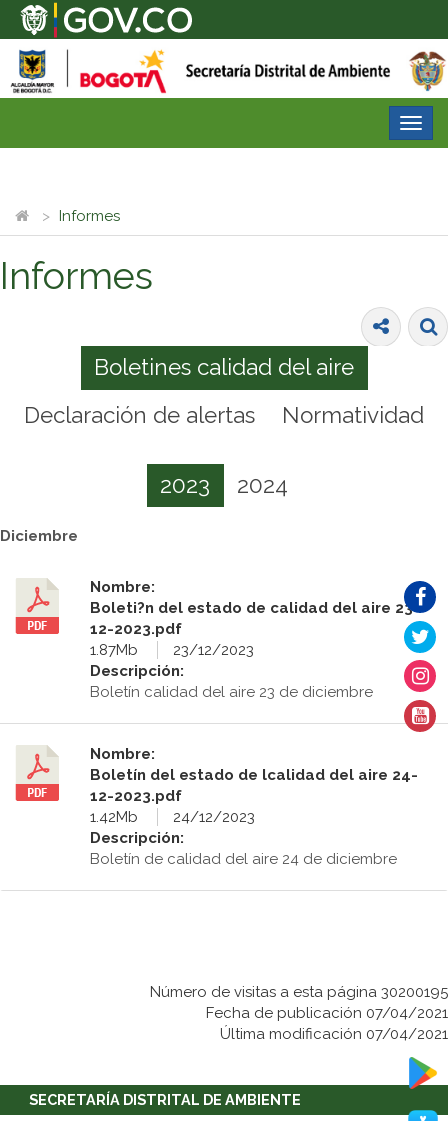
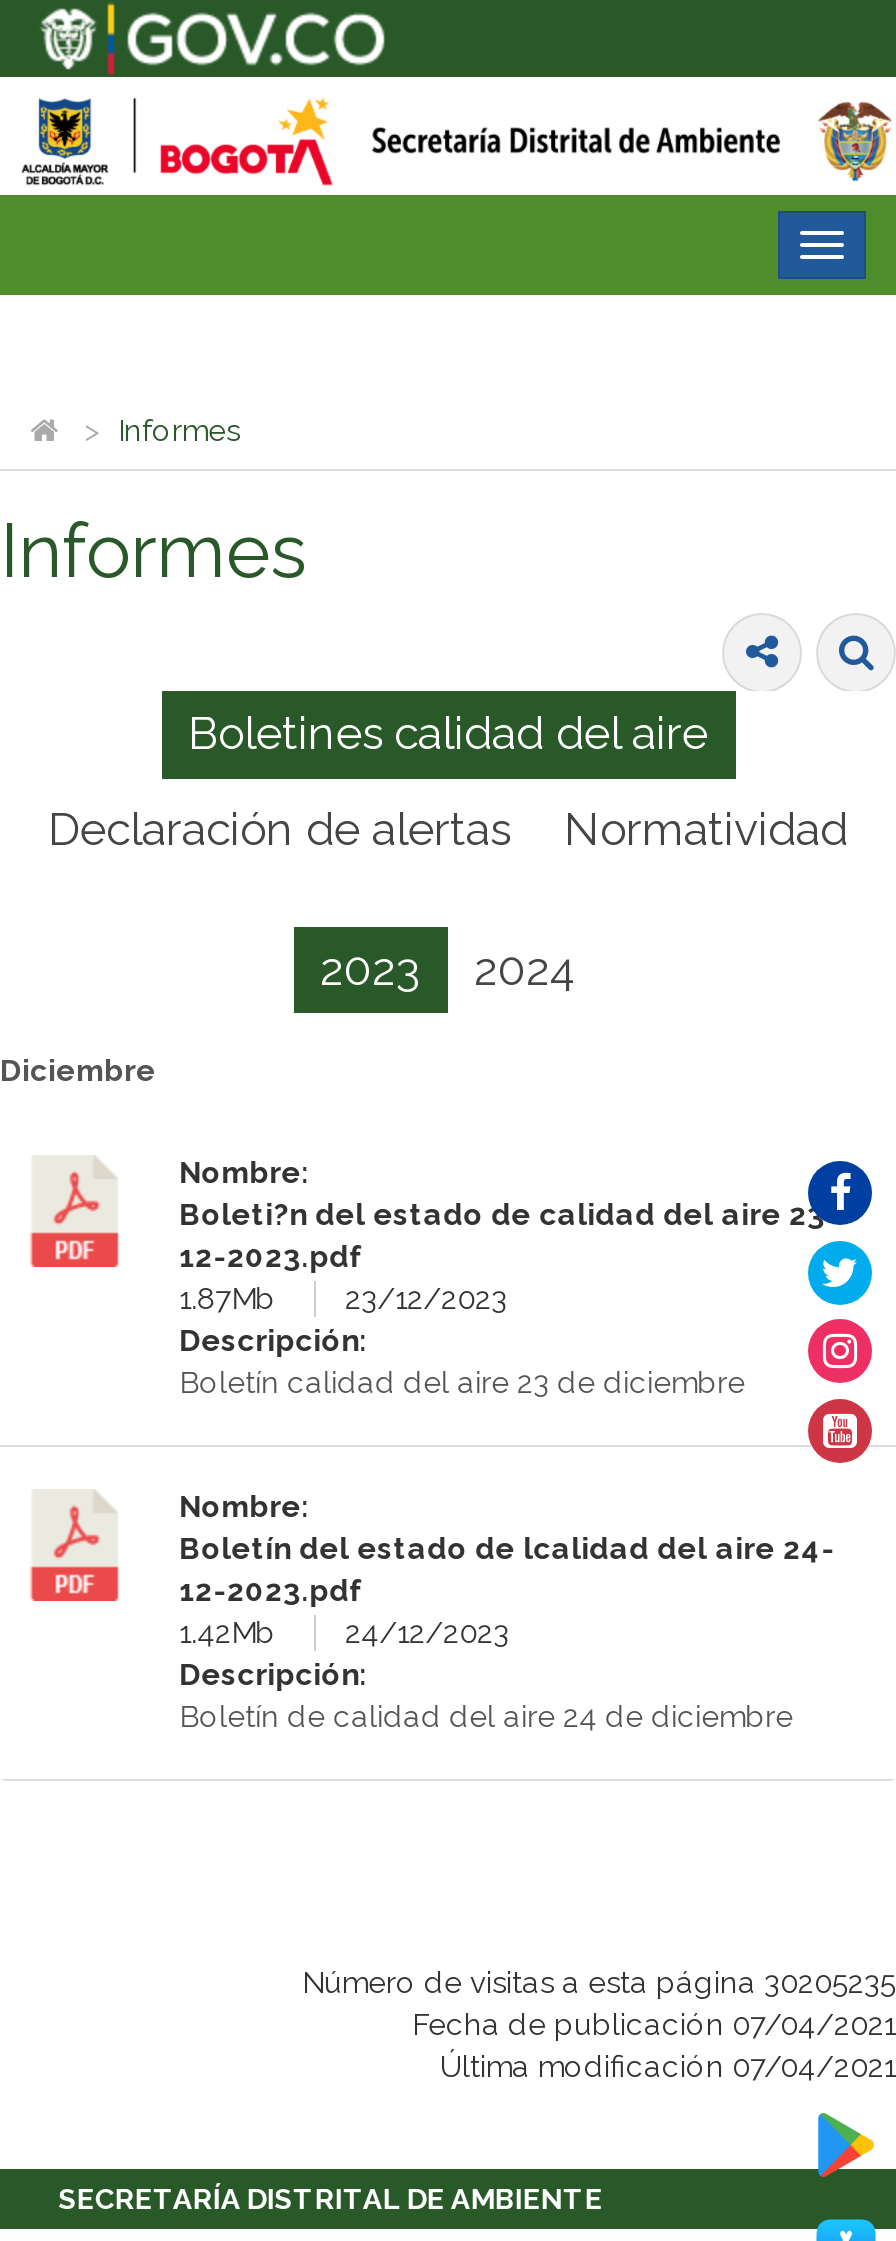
- Número de visitas a esta página 30200195
+ Número de visitas a esta página 30205235
